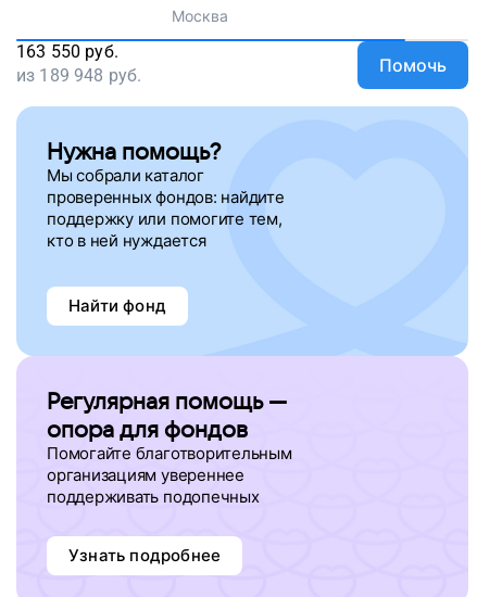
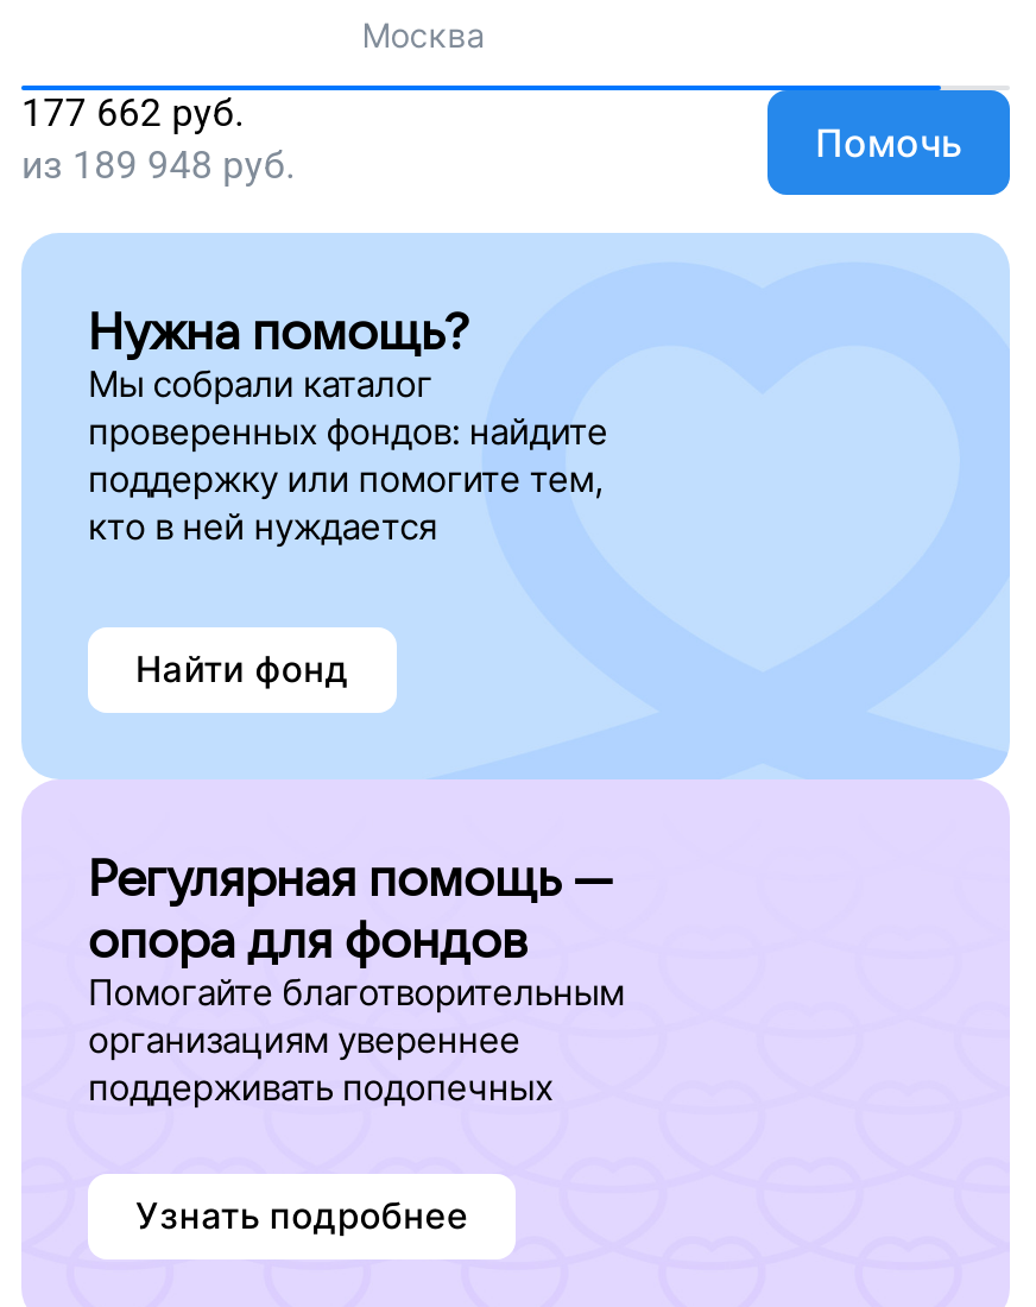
- 163 550 руб.
+ 177 662 руб.
